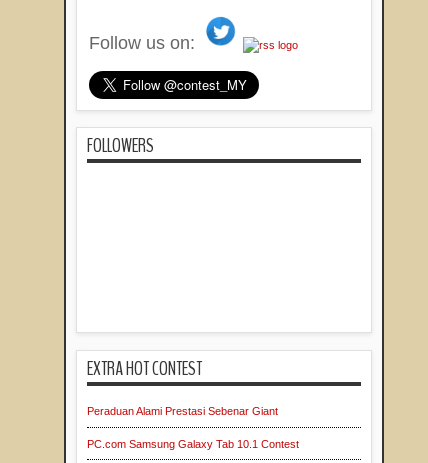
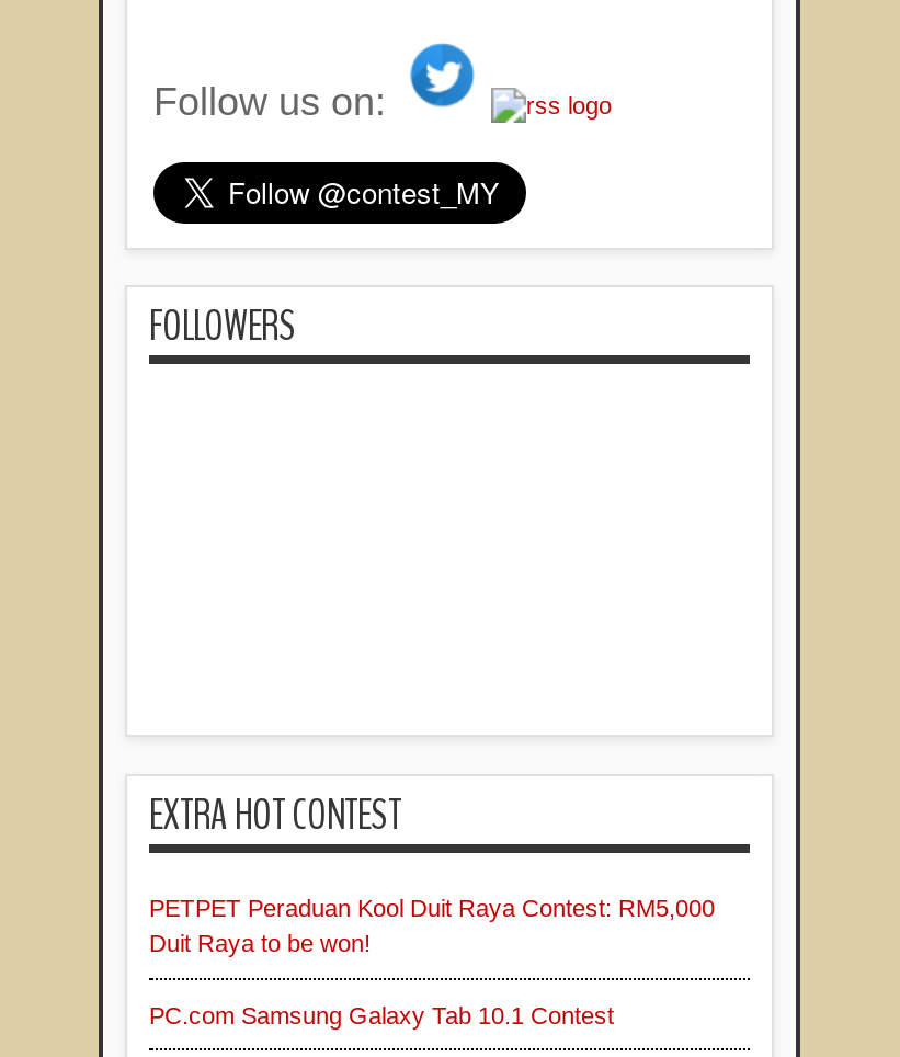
- Peraduan Alami Prestasi Sebenar Giant
+ PETPET Peraduan Kool Duit Raya Contest: RM5,000
+ Duit Raya to be won!
